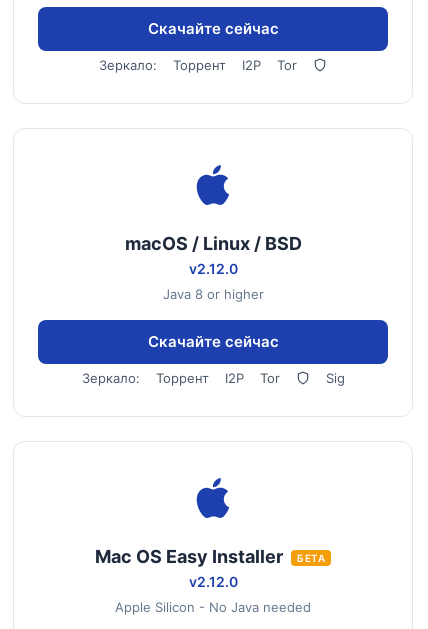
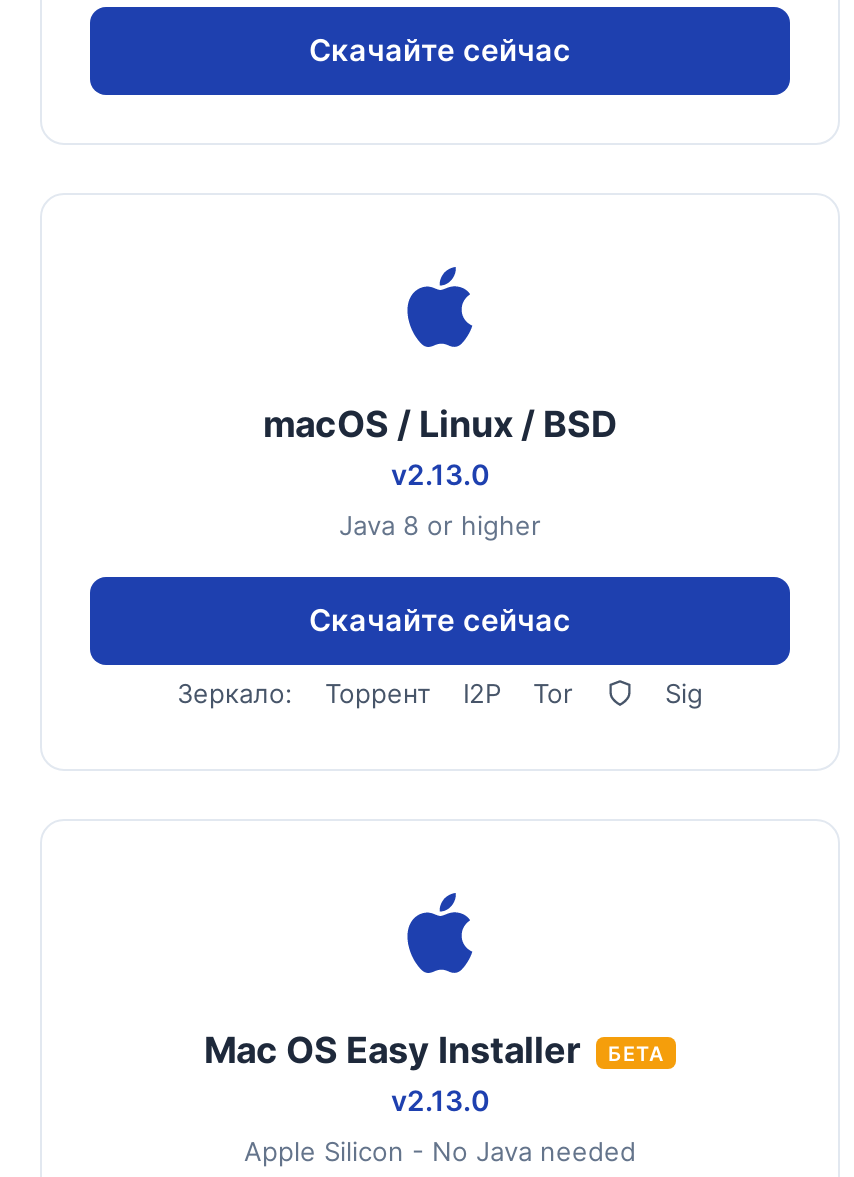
- Зеркало:
- Торрент
- I2P
- Tor

- v2.12.0
+ v2.13.0

- v2.12.0
+ v2.13.0
